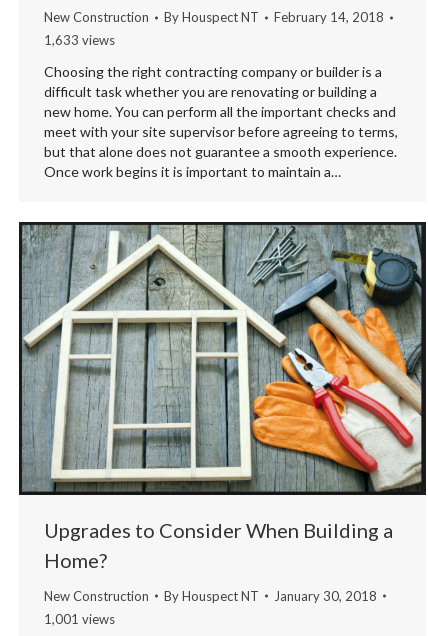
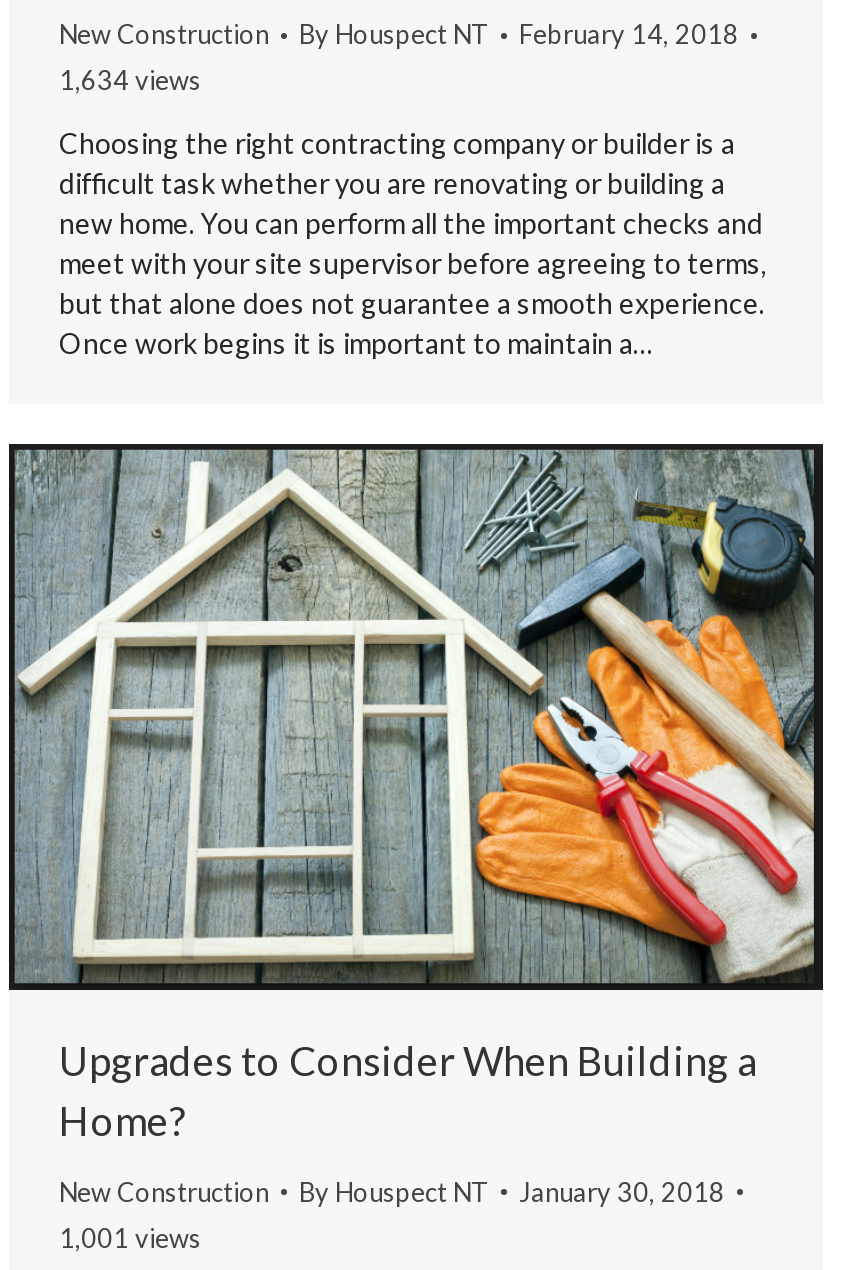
- 1,633 views
+ 1,634 views
